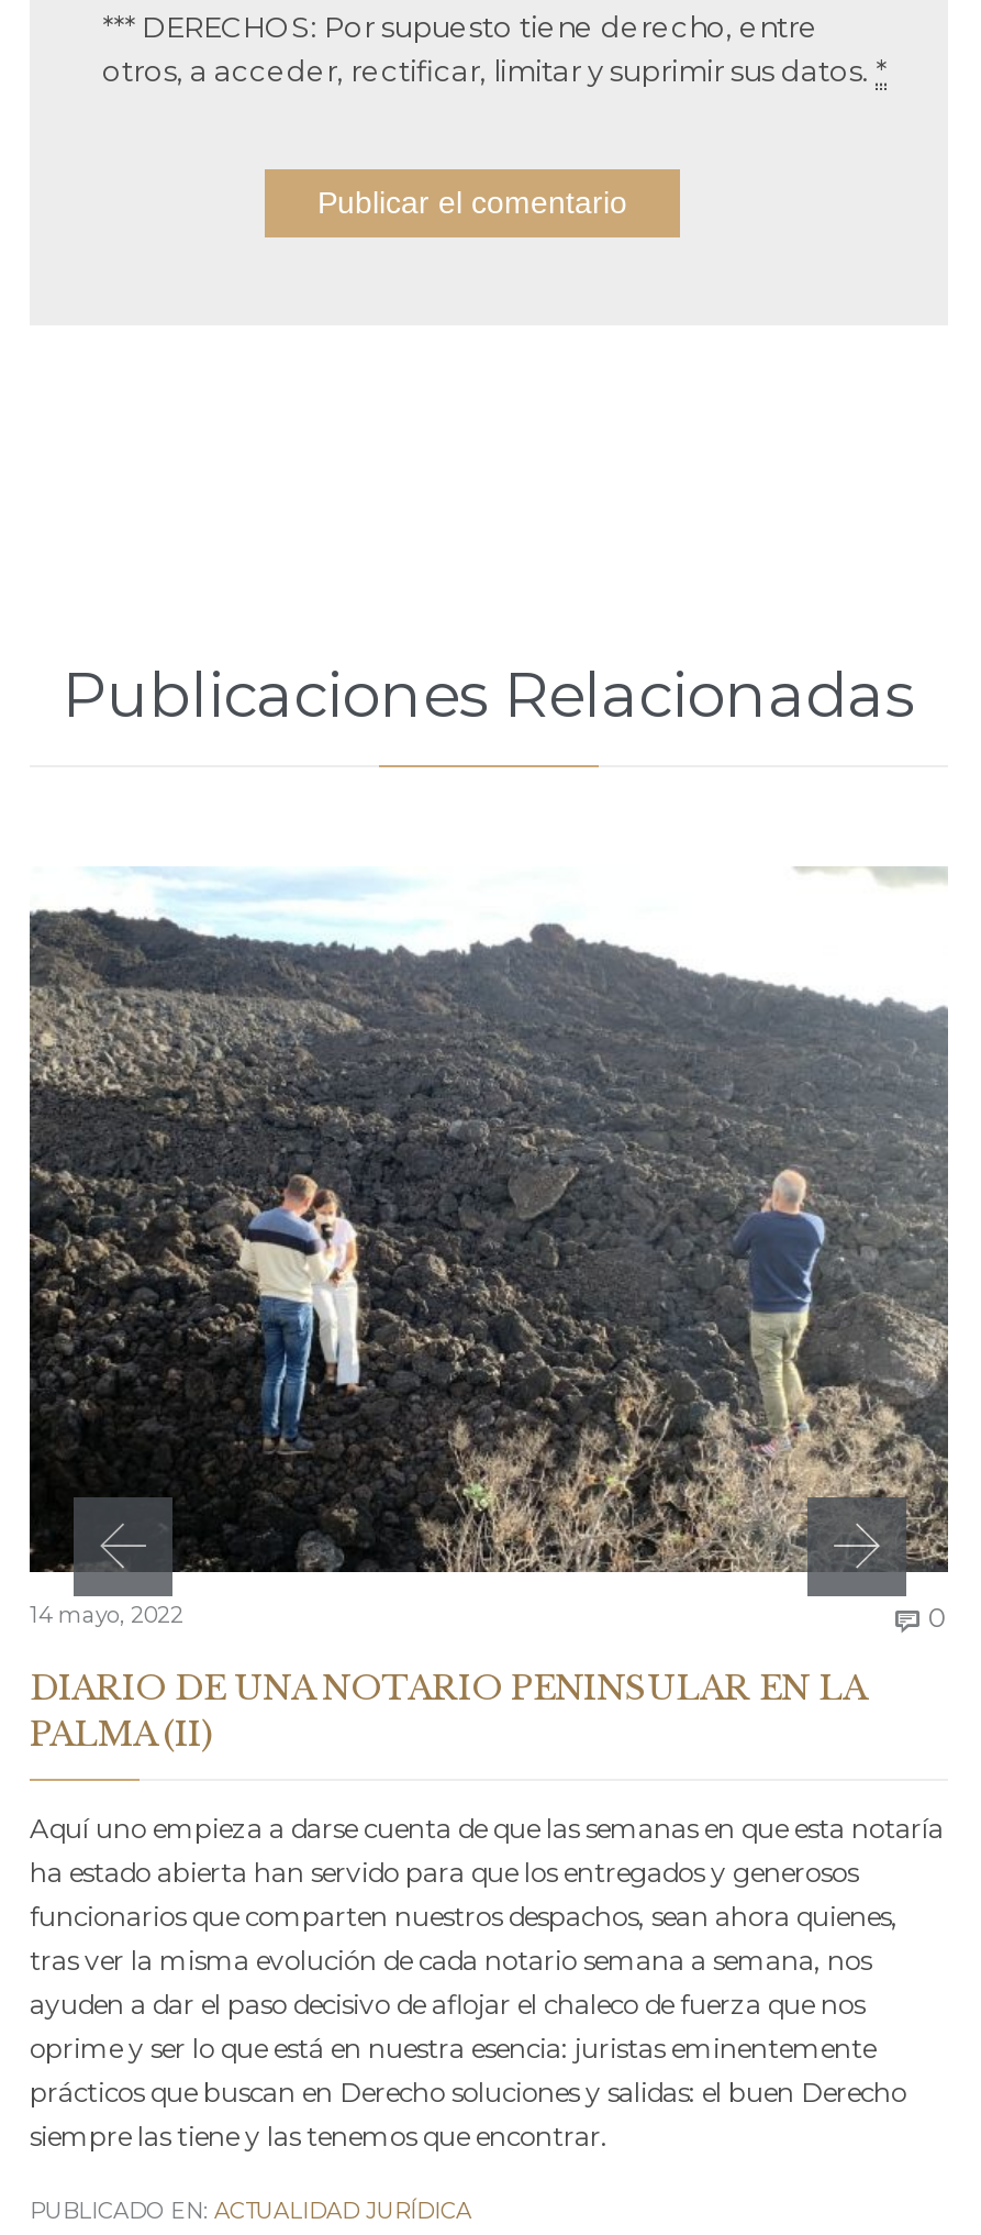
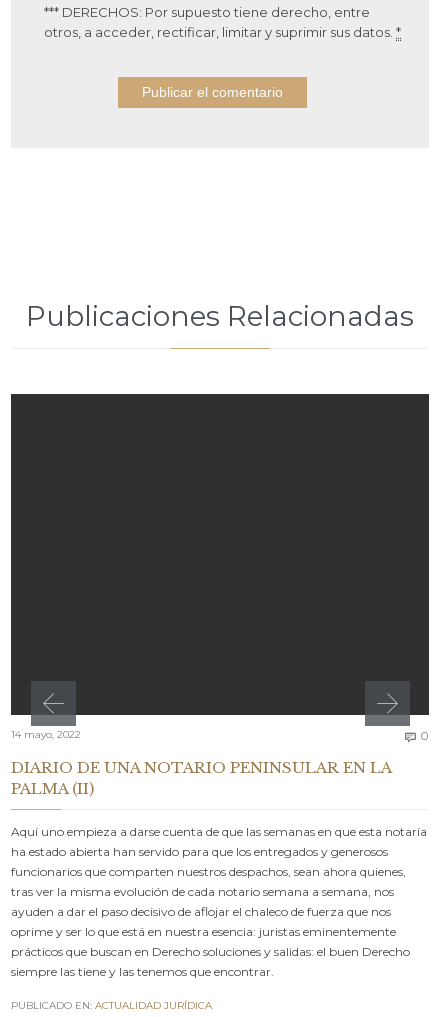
- [image]
